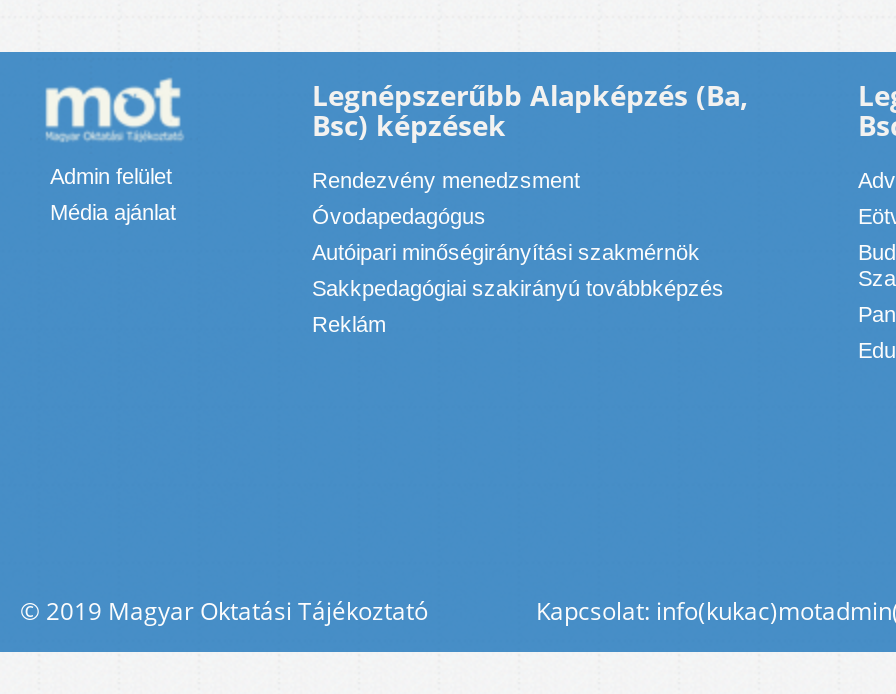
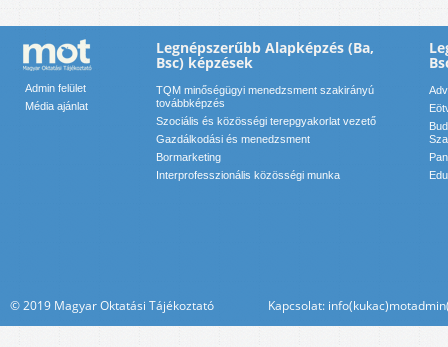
- Rendezvény menedzsment
+ TQM minőségügyi menedzsment szakirányú
+ továbbképzés

- Óvodapedagógus
+ Szociális és közösségi terepgyakorlat vezető

- Autóipari minőségirányítási szakmérnök
+ Gazdálkodási és menedzsment

- Sakkpedagógiai szakirányú továbbképzés
+ Bormarketing

- Reklám
+ Interprofesszionális közösségi munka
